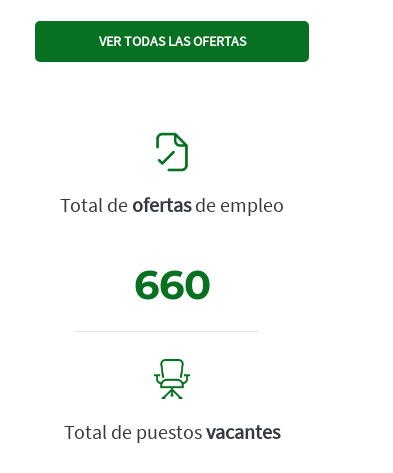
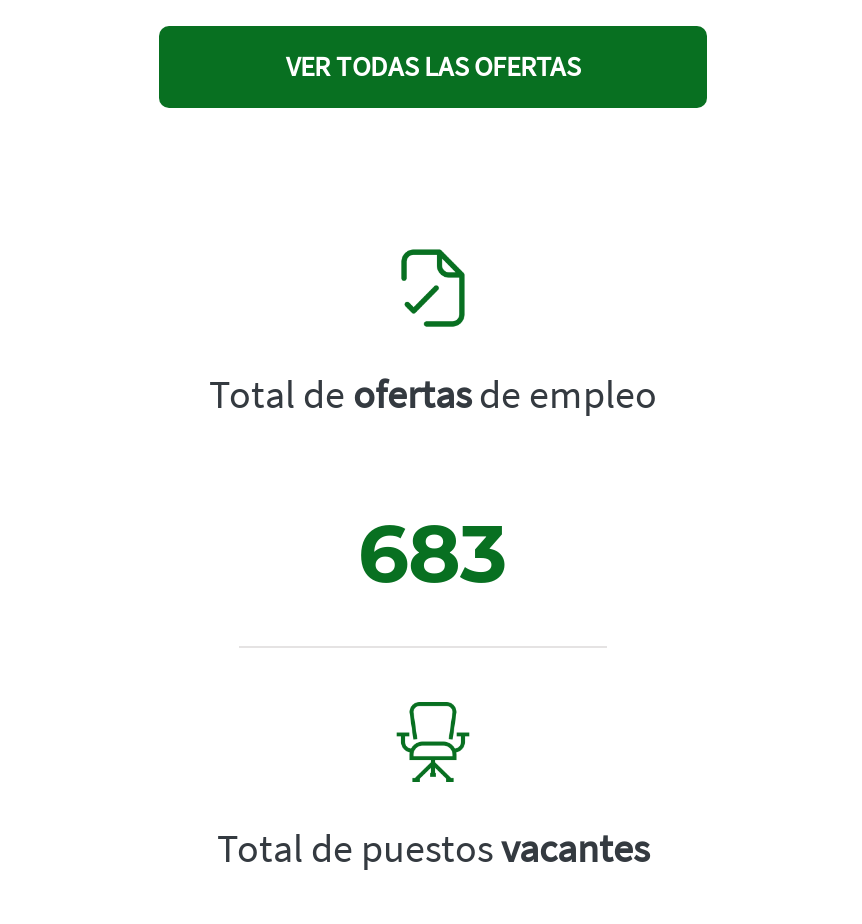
- 660
+ 683
